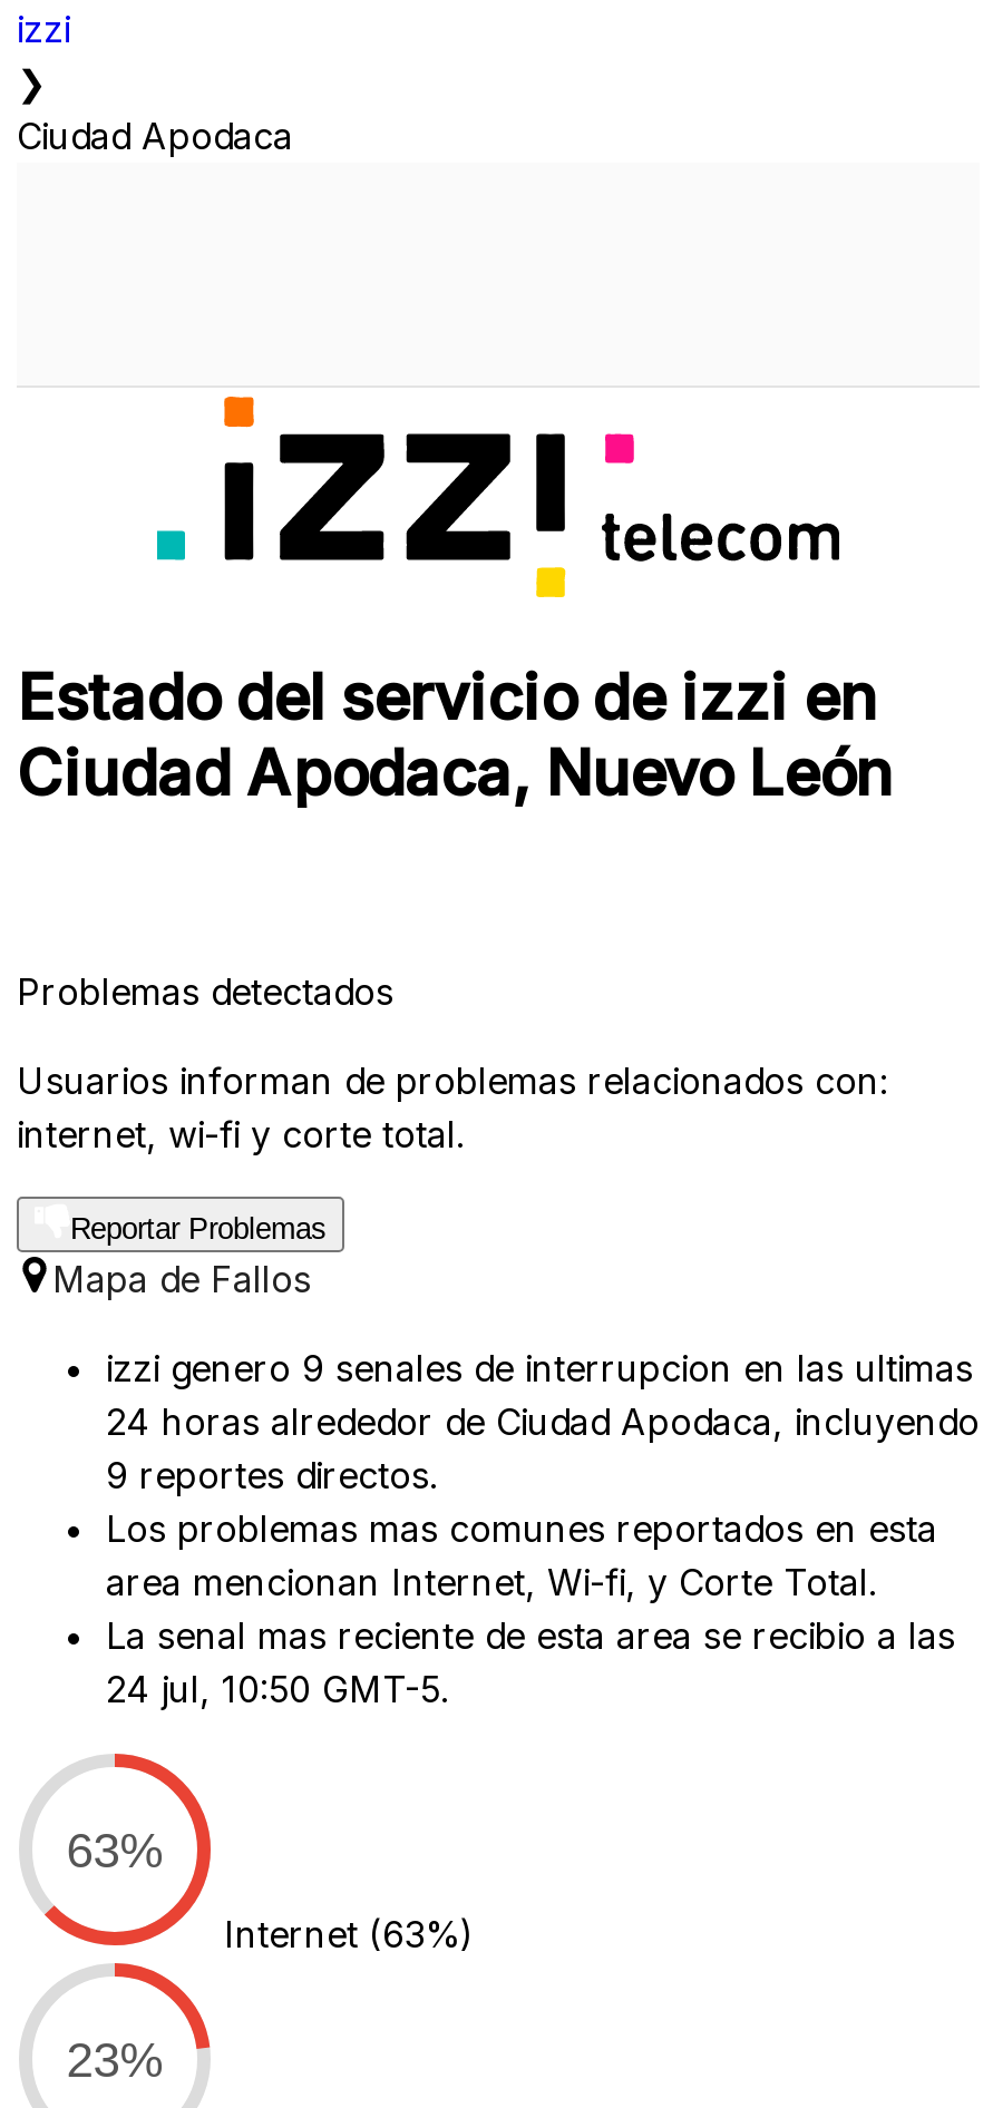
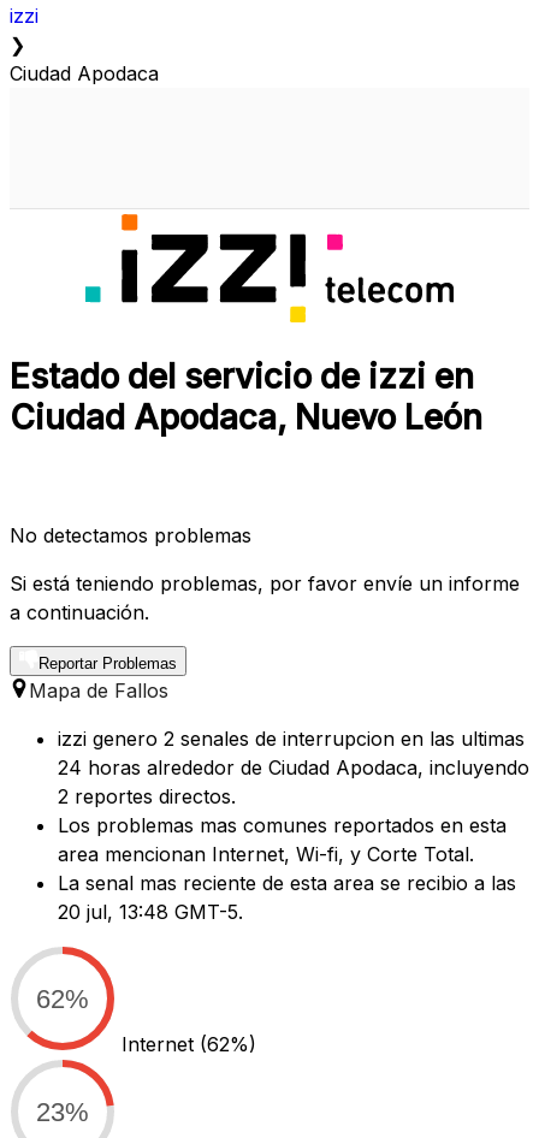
- Problemas detectados
+ No detectamos problemas

- Usuarios informan de problemas relacionados con:
- internet, wi-fi y corte total.
+ Si está teniendo problemas, por favor envíe un informe
+ a continuación.

- izzi genero 9 senales de interrupcion en las ultimas
+ izzi genero 2 senales de interrupcion en las ultimas

- 9 reportes directos.
+ 2 reportes directos.

- 24 jul, 10:50 GMT-5.
+ 20 jul, 13:48 GMT-5.

- 63%
+ 62%

- Internet (63%)
+ Internet (62%)
